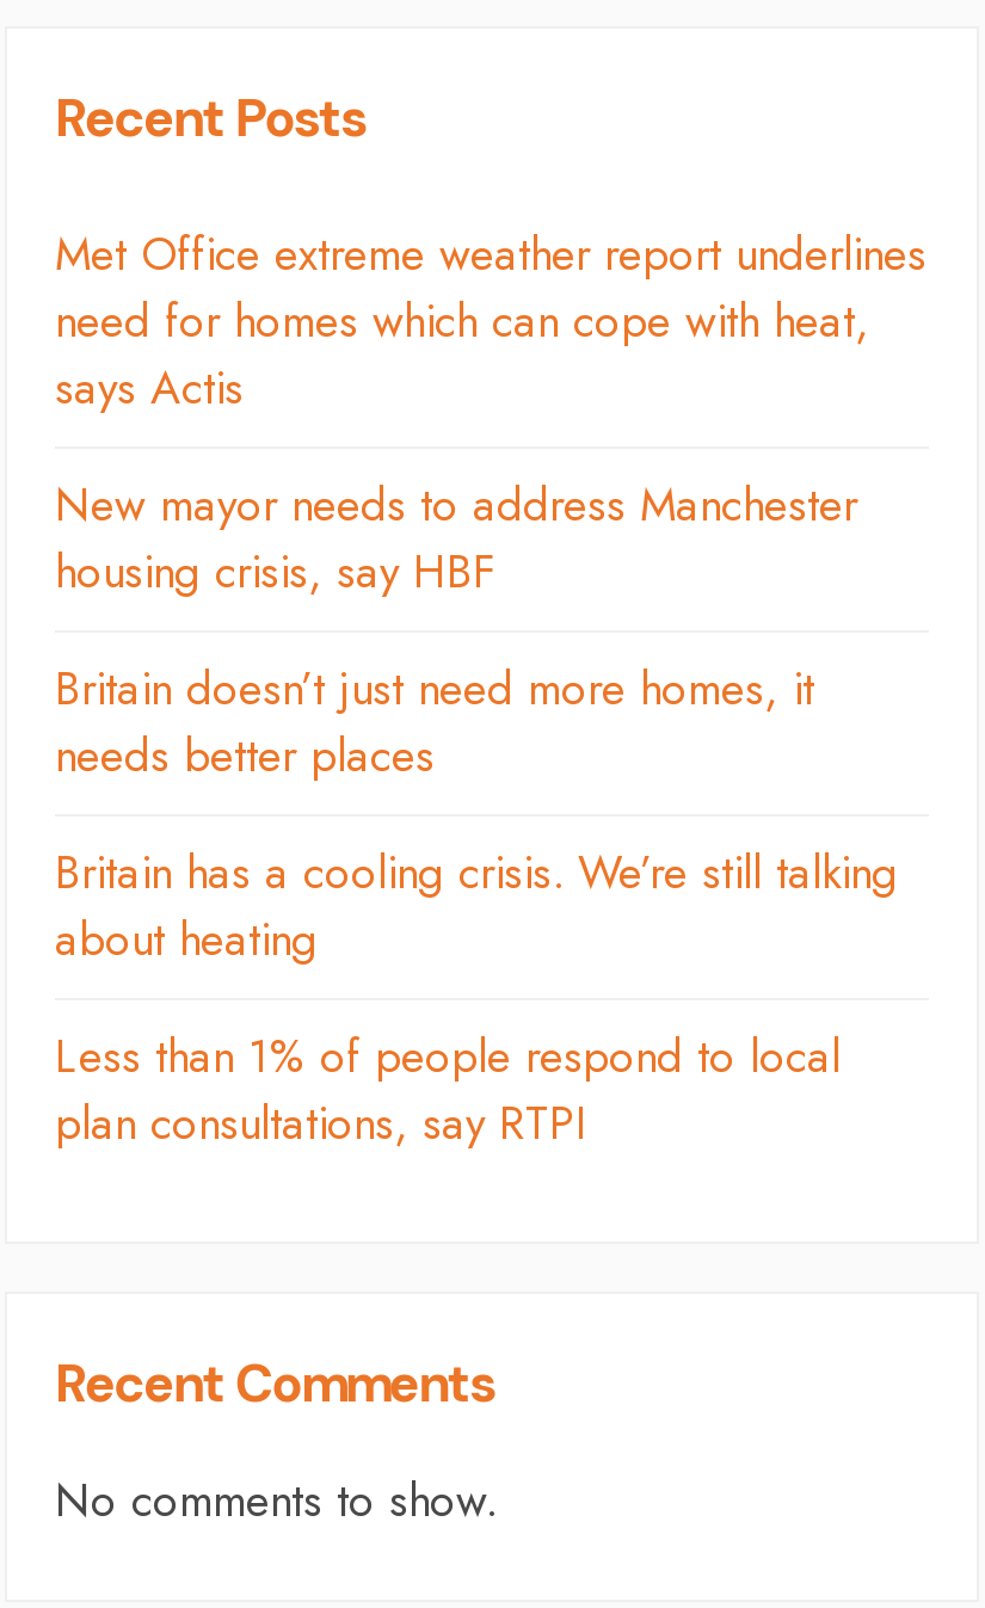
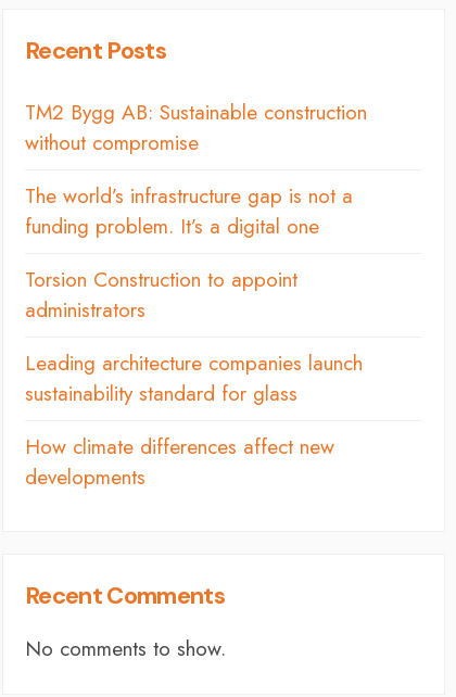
- Met Office extreme weather report underlines
- need for homes which can cope with heat,
- says Actis
+ TM2 Bygg AB: Sustainable construction
+ without compromise

- New mayor needs to address Manchester
- housing crisis, say HBF
+ The world’s infrastructure gap is not a
+ funding problem. It’s a digital one

- Britain doesn’t just need more homes, it
- needs better places
+ Torsion Construction to appoint
+ administrators

- Britain has a cooling crisis. We’re still talking
- about heating
+ Leading architecture companies launch
+ sustainability standard for glass

- Less than 1% of people respond to local
- plan consultations, say RTPI
+ How climate differences affect new
+ developments
